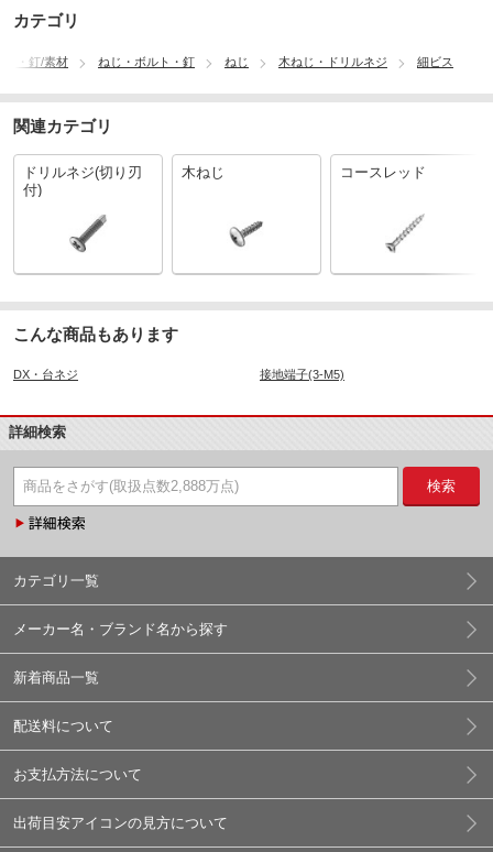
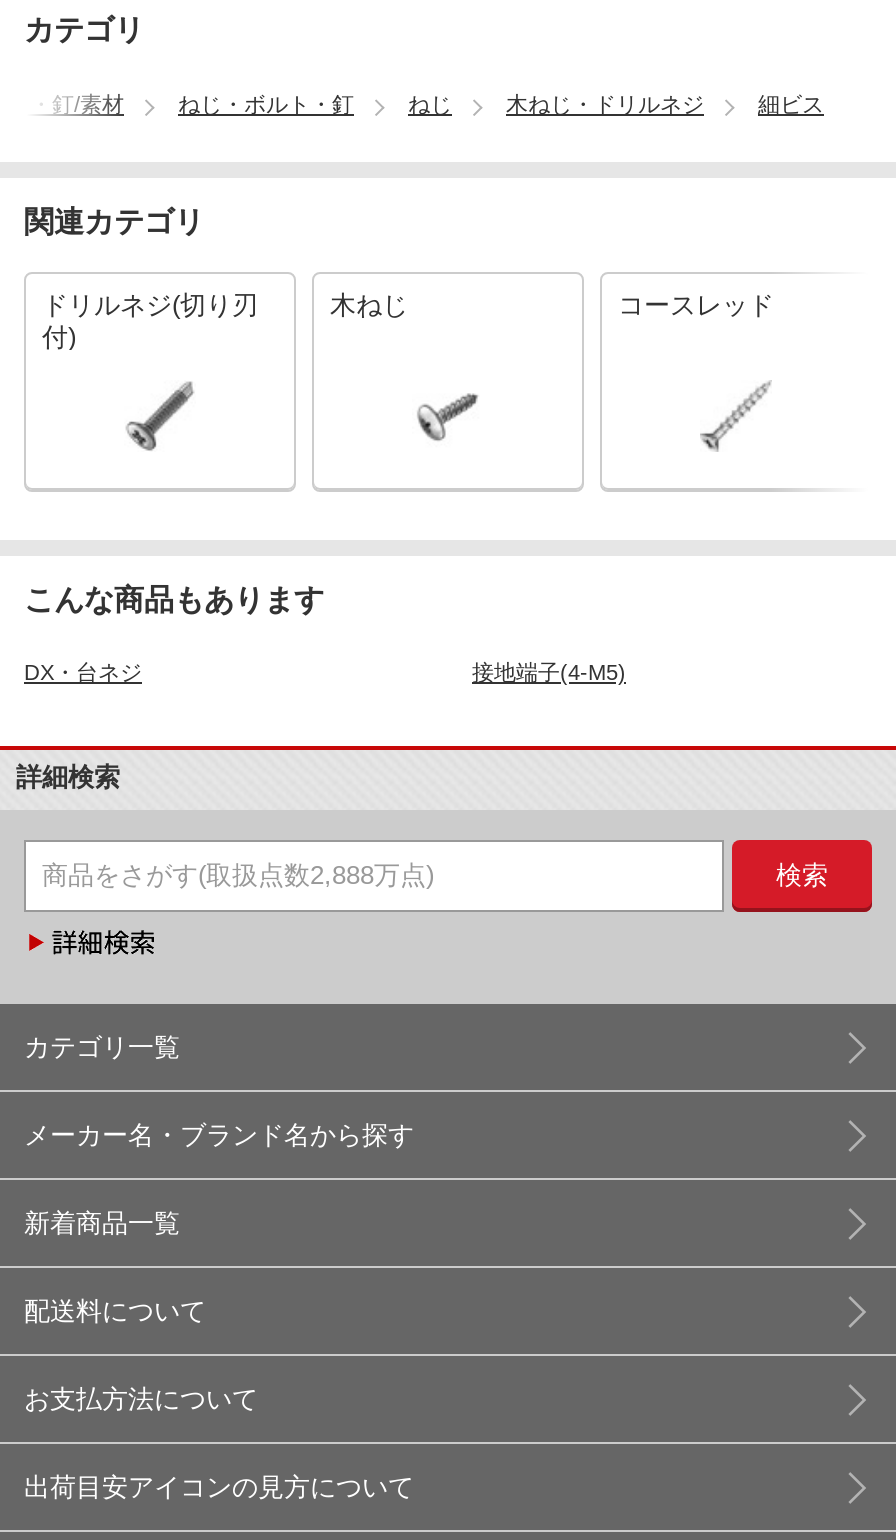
- 接地端子(3-M5)
+ 接地端子(4-M5)
